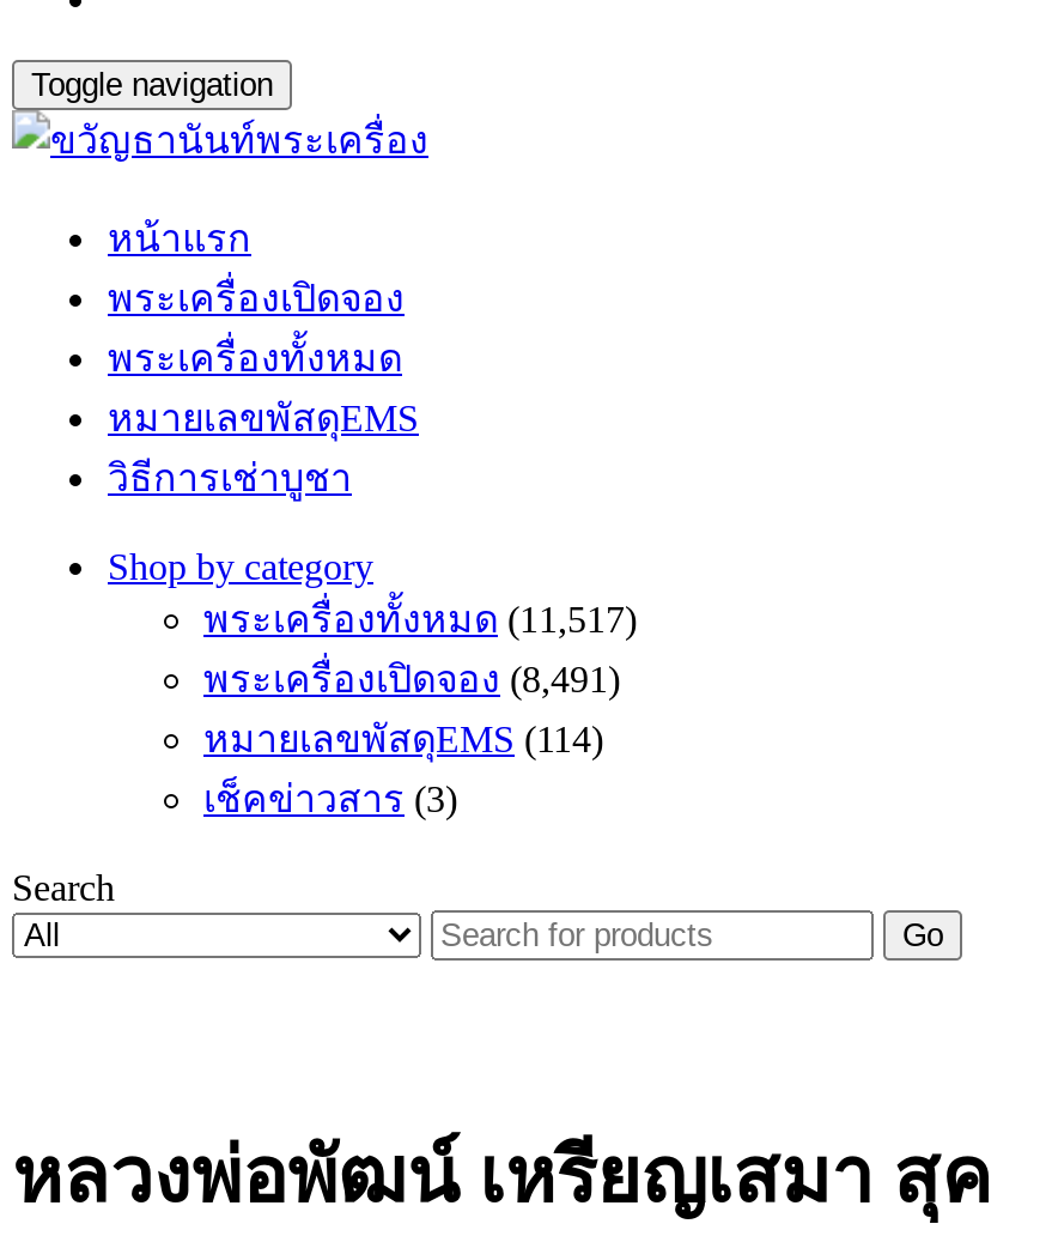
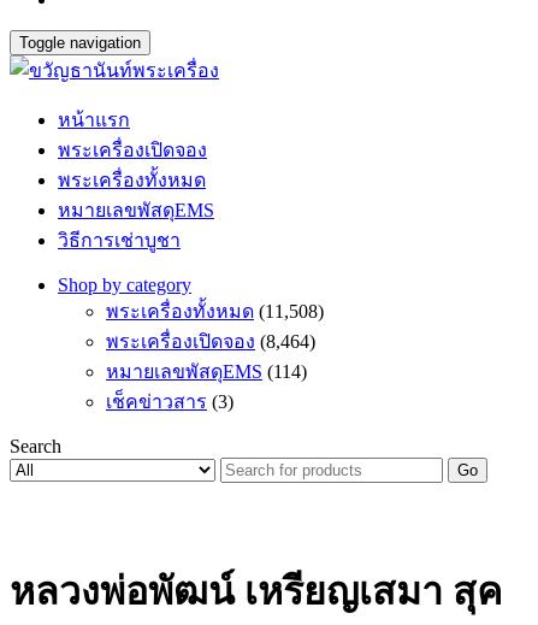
- พระเครื่องทั้งหมด(11,517)
+ พระเครื่องทั้งหมด(11,508)

- พระเครื่องเปิดจอง(8,491)
+ พระเครื่องเปิดจอง(8,464)
